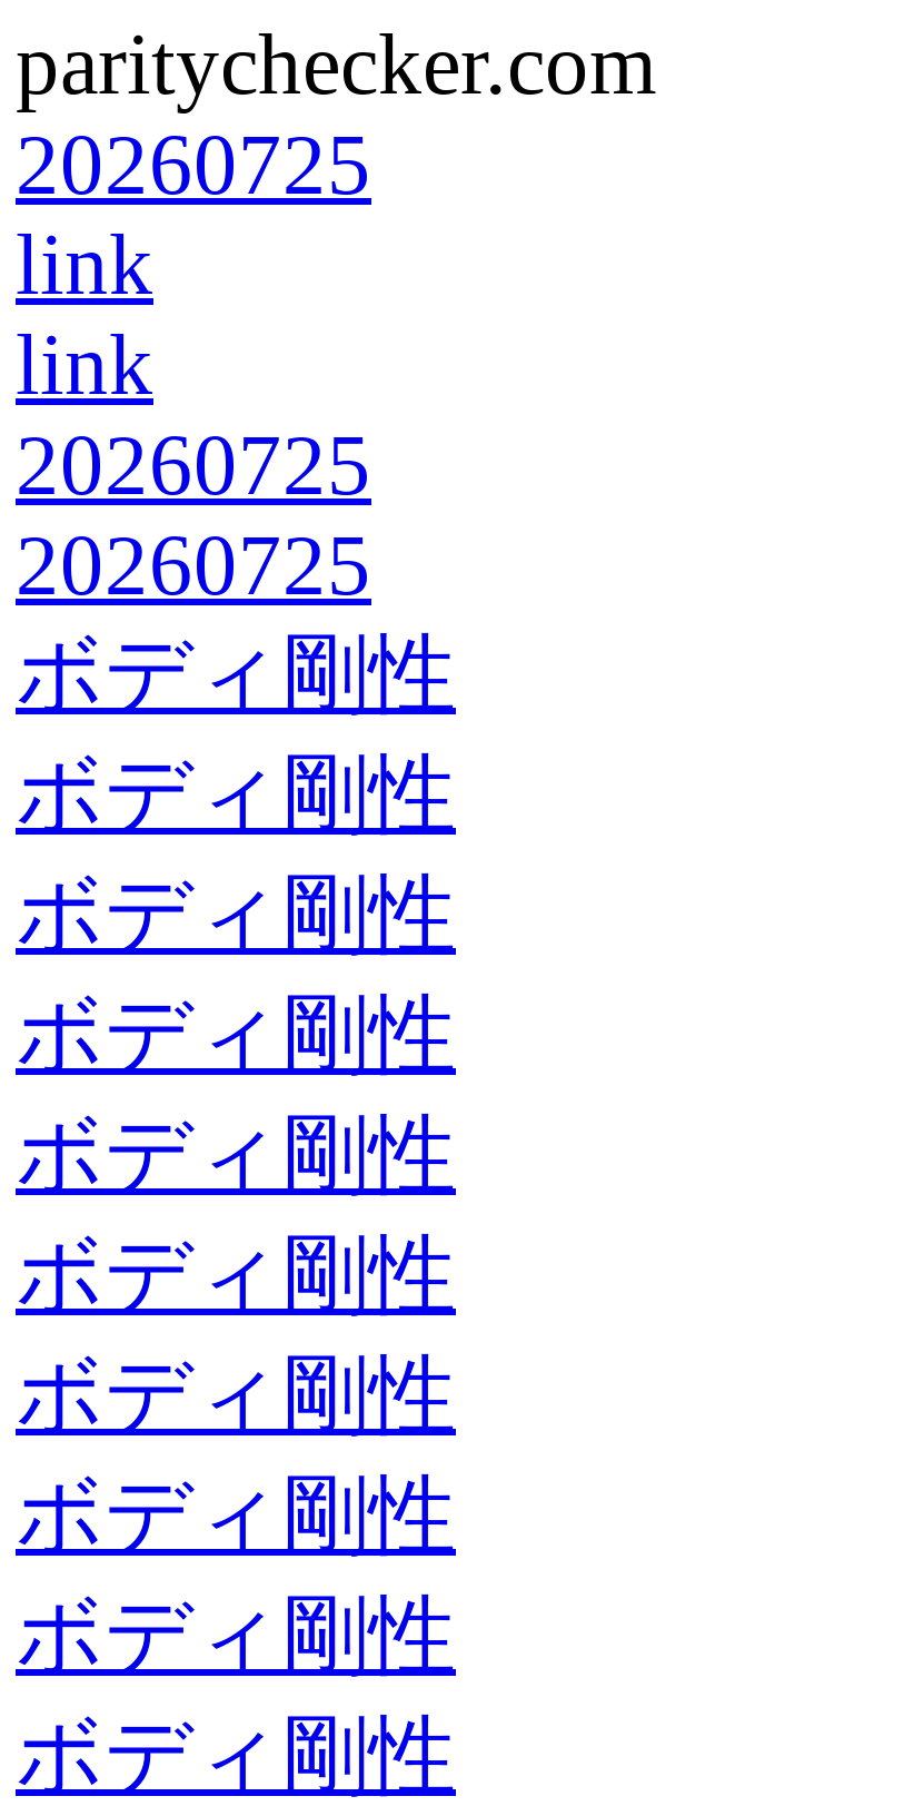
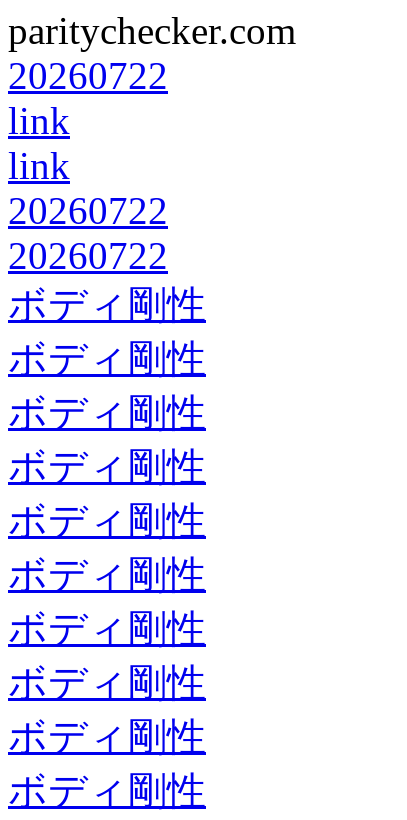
- 20260725
+ 20260722

- 20260725
+ 20260722

- 20260725
+ 20260722
